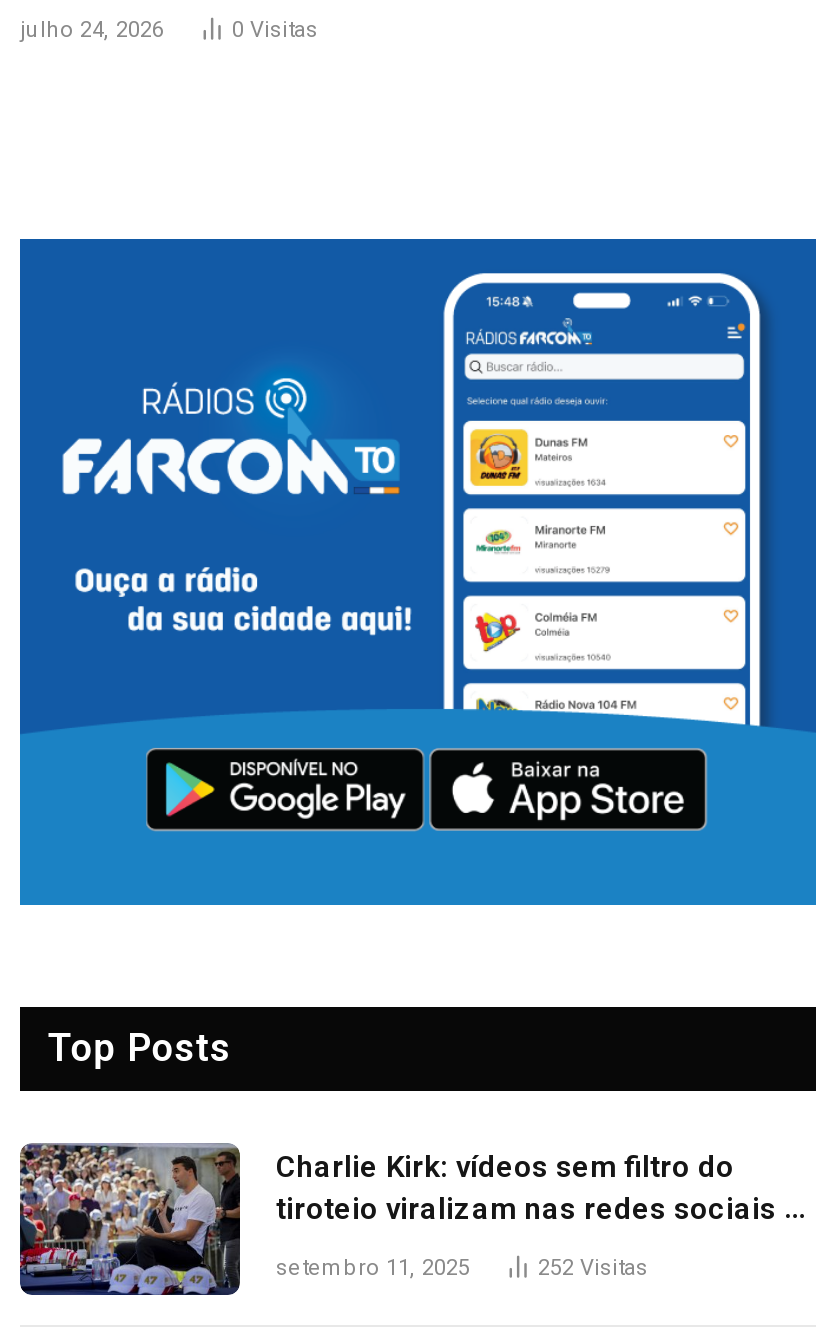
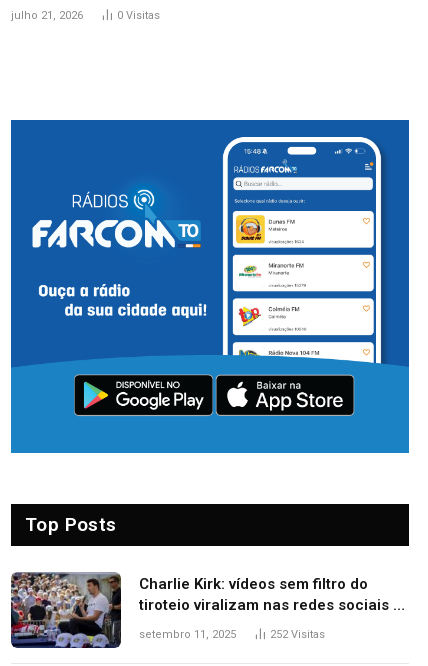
- julho 24, 2026
+ julho 21, 2026
